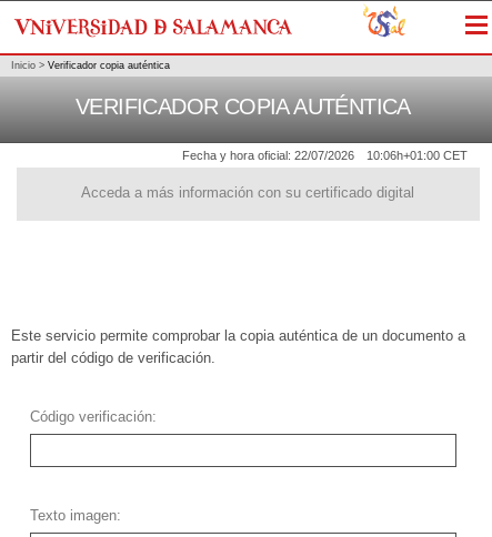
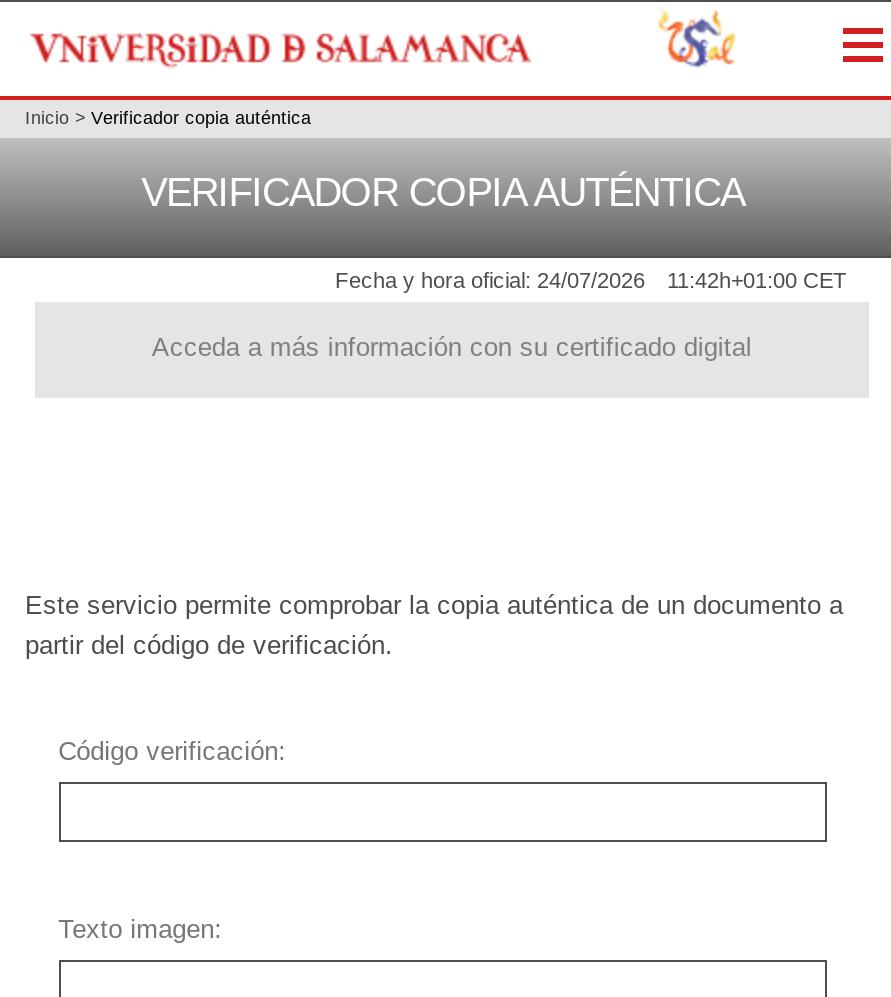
- Fecha y hora oficial: 22/07/2026
+ Fecha y hora oficial: 24/07/2026

- 10:06h+01:00 CET
+ 11:42h+01:00 CET
